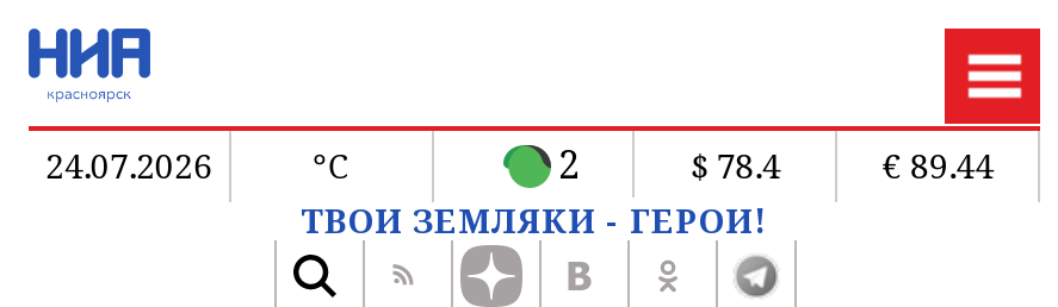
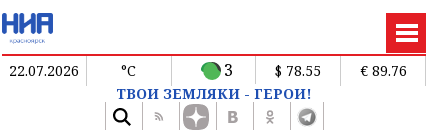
- 24.07.2026
+ 22.07.2026

- 2
+ 3

- $ 78.4
+ $ 78.55

- € 89.44
+ € 89.76
